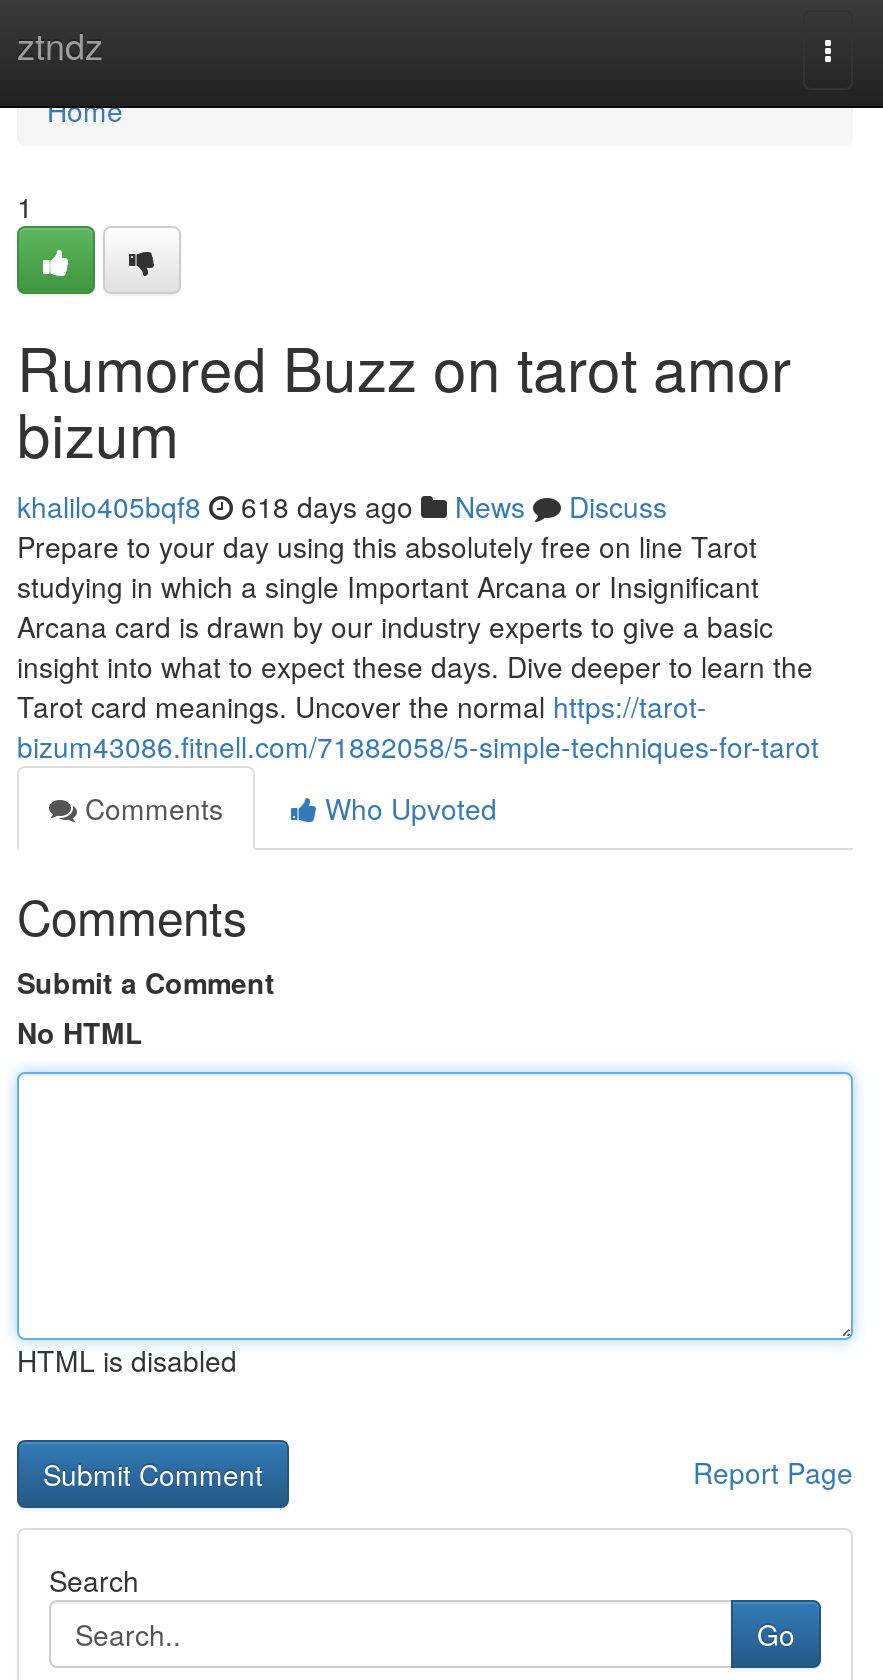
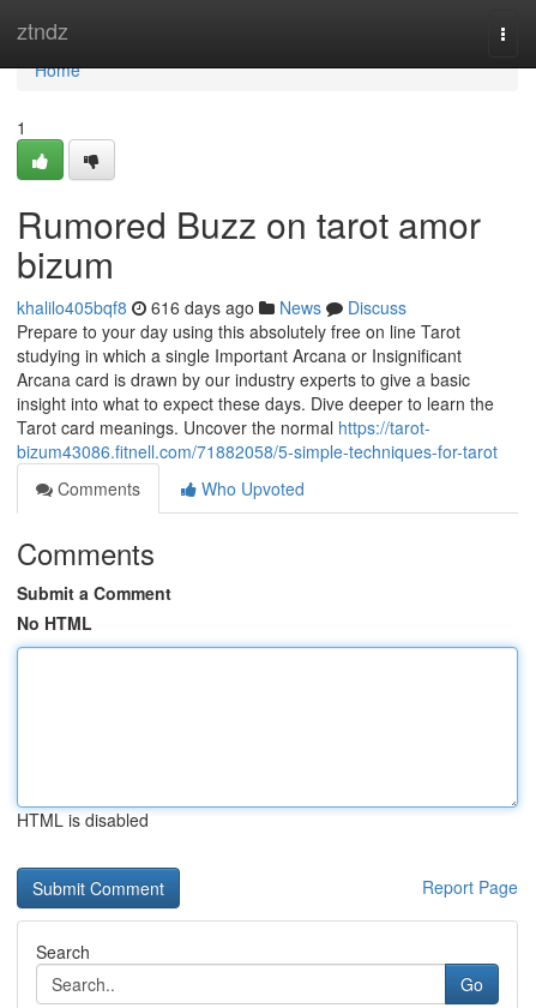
- khalilo405bqf8 618 days ago News Discuss
+ khalilo405bqf8 616 days ago News Discuss
